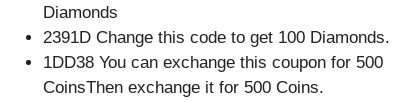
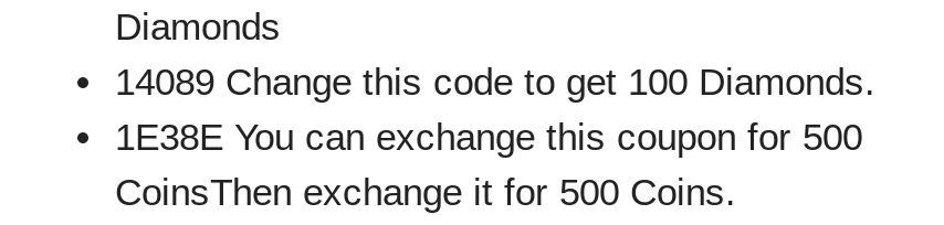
- 2391D Change this code to get 100 Diamonds.
+ 14089 Change this code to get 100 Diamonds.

- 1DD38 You can exchange this coupon for 500
+ 1E38E You can exchange this coupon for 500
